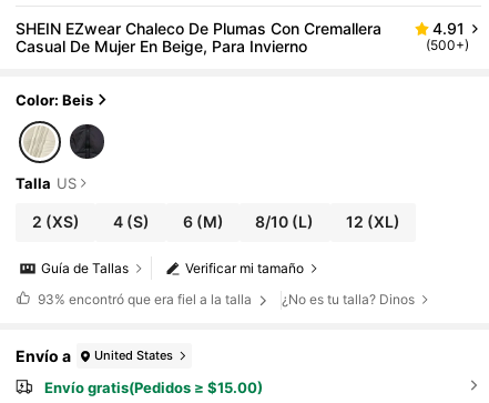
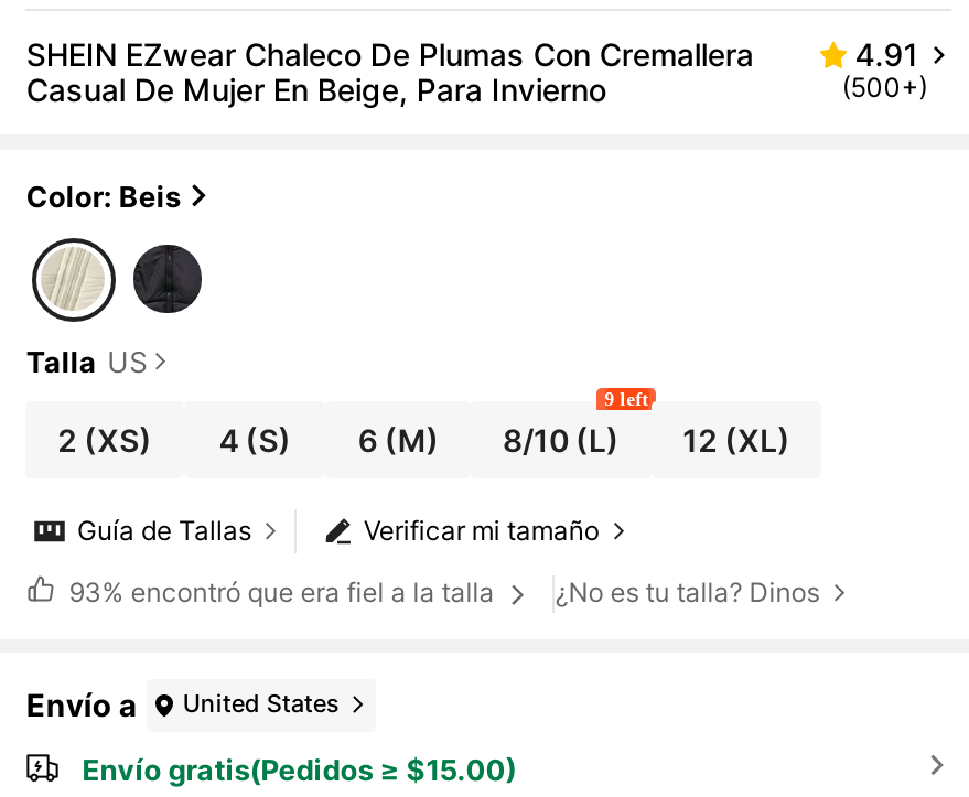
+ 9 left
